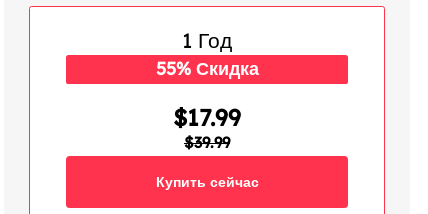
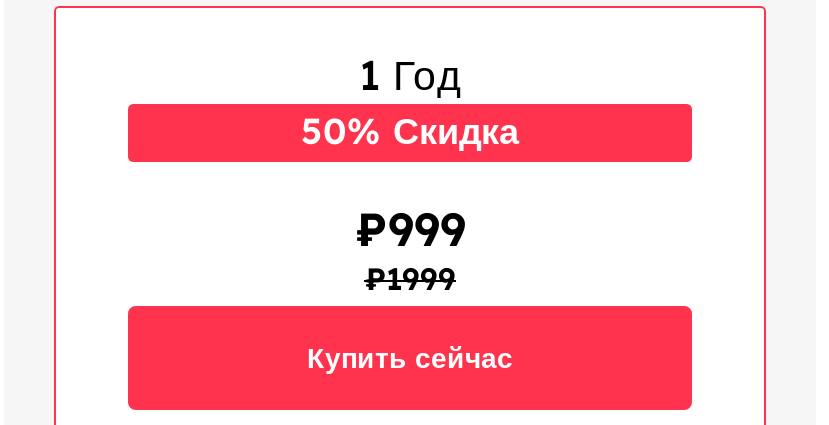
- 55% Скидка
+ 50% Скидка

- $17.99
+ ₽999

- $39.99
+ ₽1999
